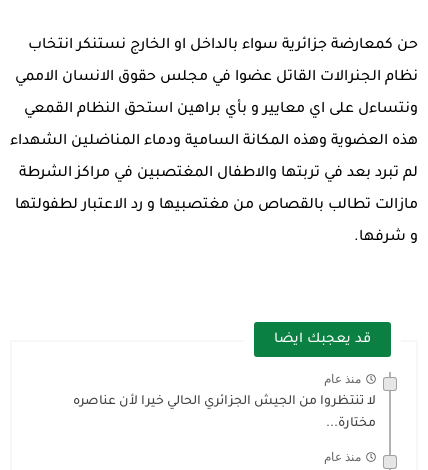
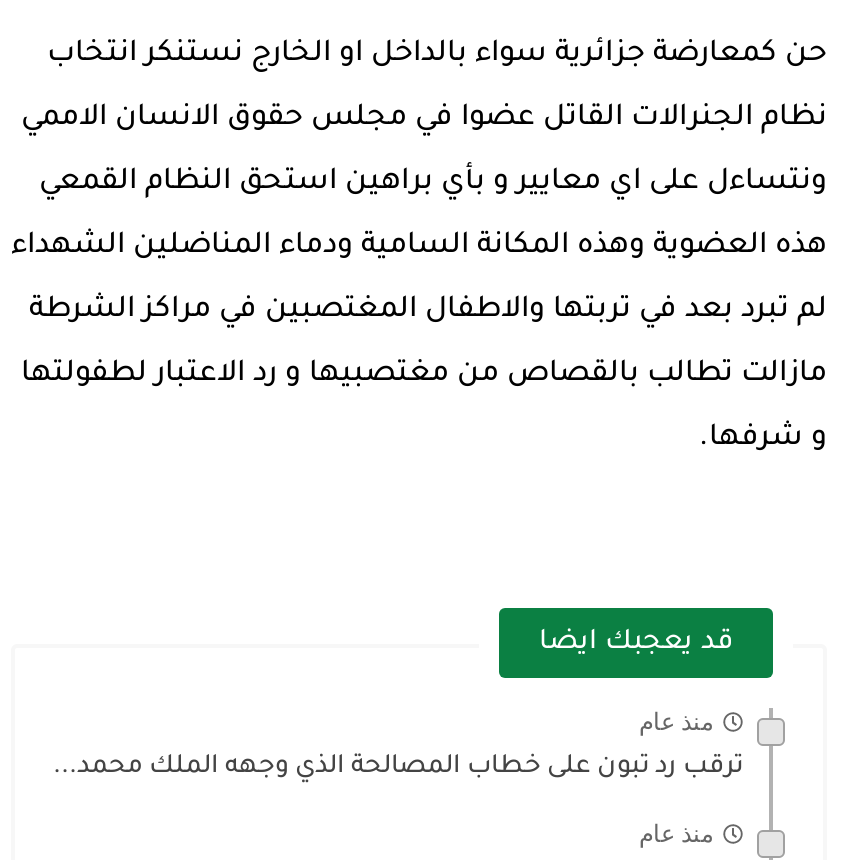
- لا تنتظروا من الجيش الجزائري الحالي خيرا لأن عناصره
- مختارة...
+ ترقب رد تبون على خطاب المصالحة الذي وجهه الملك محمد...
